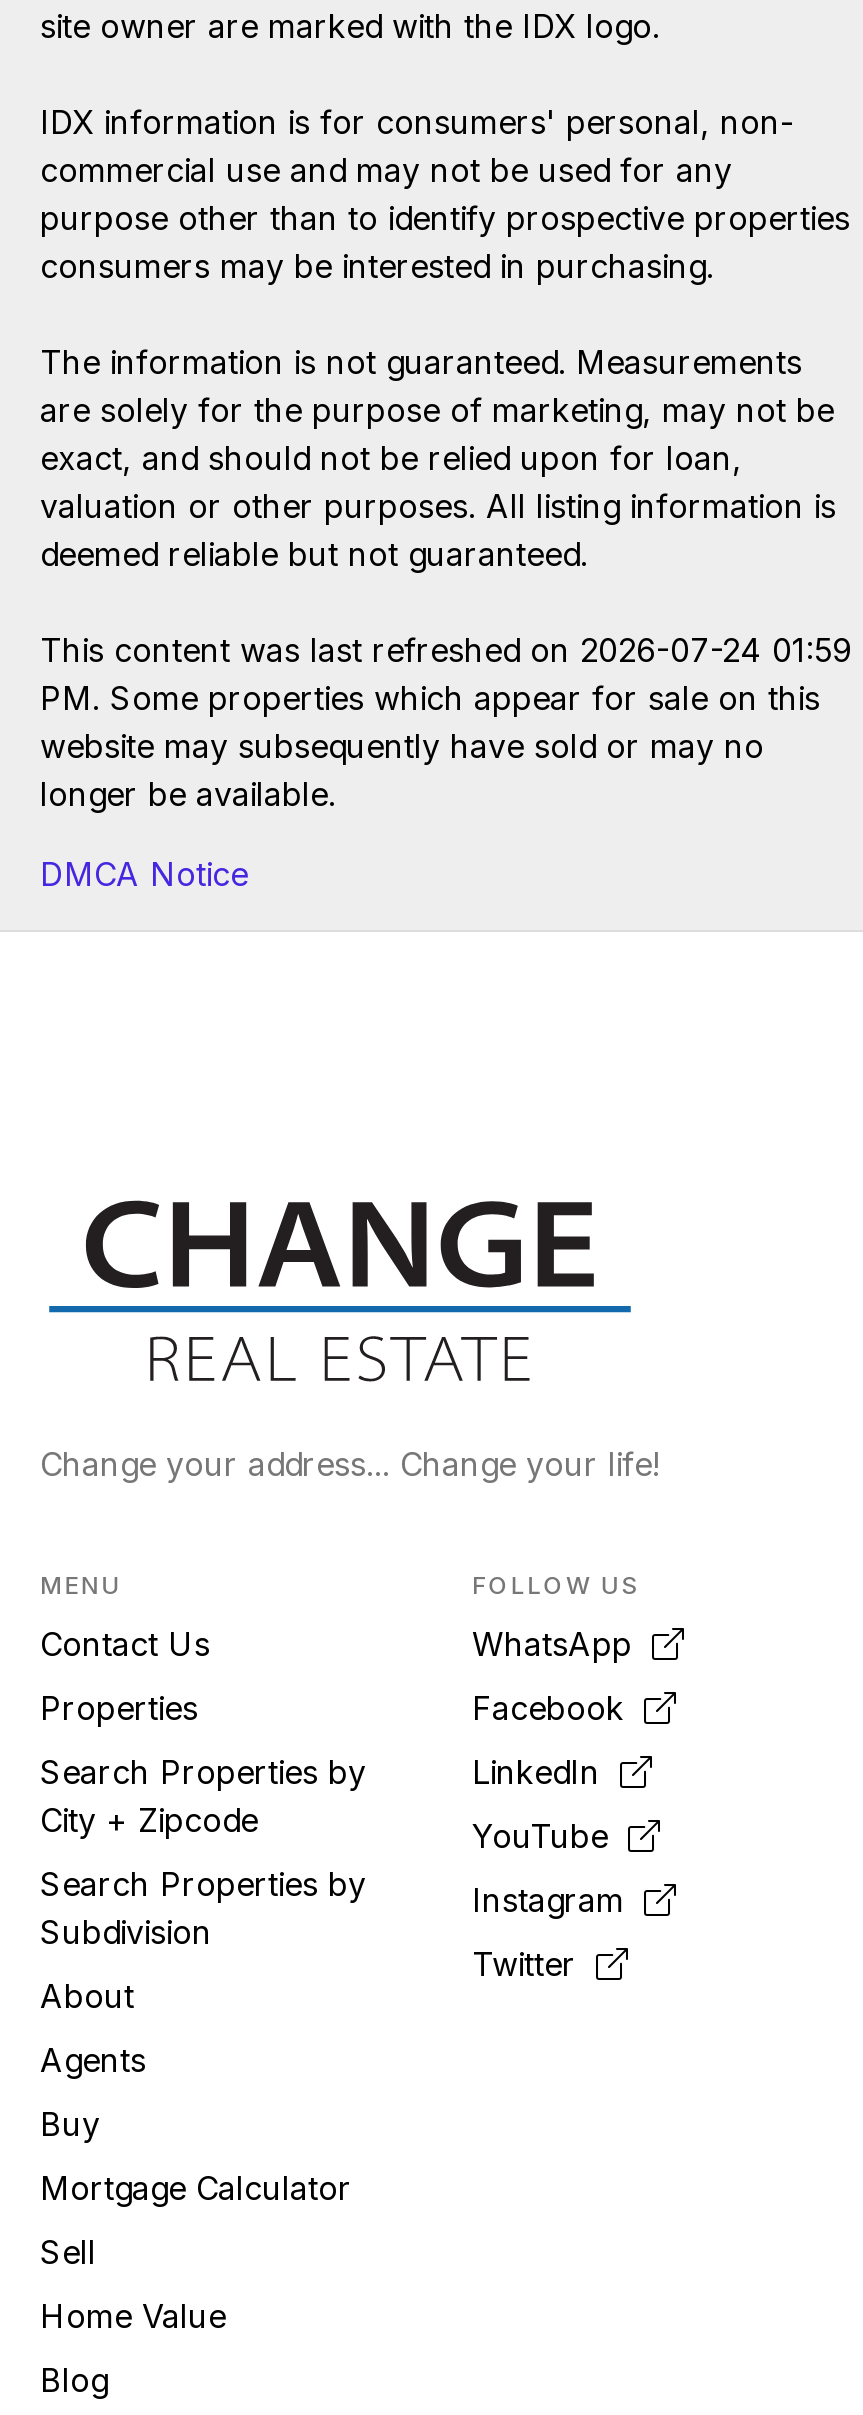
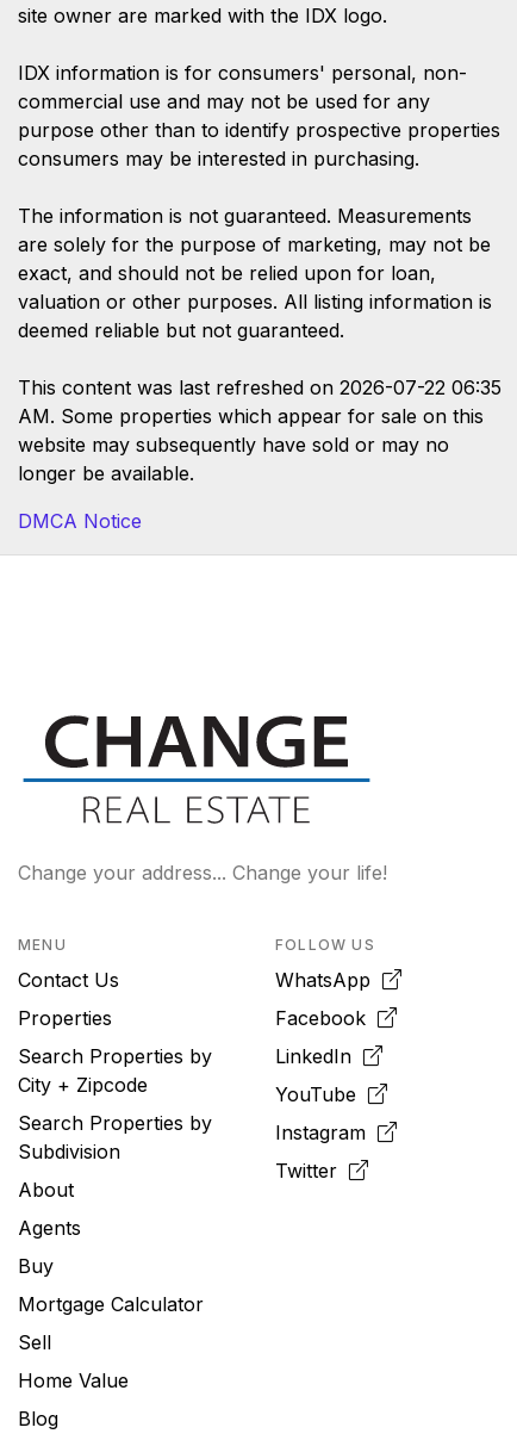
- This content was last refreshed on 2026-07-24 01:59
+ This content was last refreshed on 2026-07-22 06:35

- PM. Some properties which appear for sale on this
+ AM. Some properties which appear for sale on this
